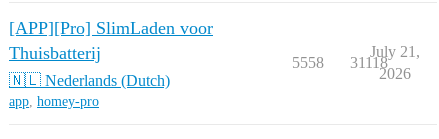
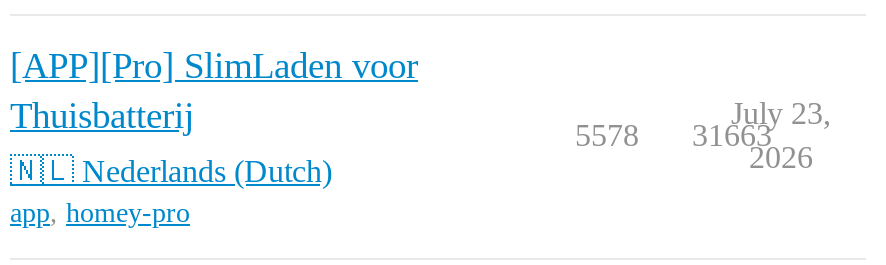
- July 21,
+ July 23,

- 5558
+ 5578

- 31118
+ 31663
